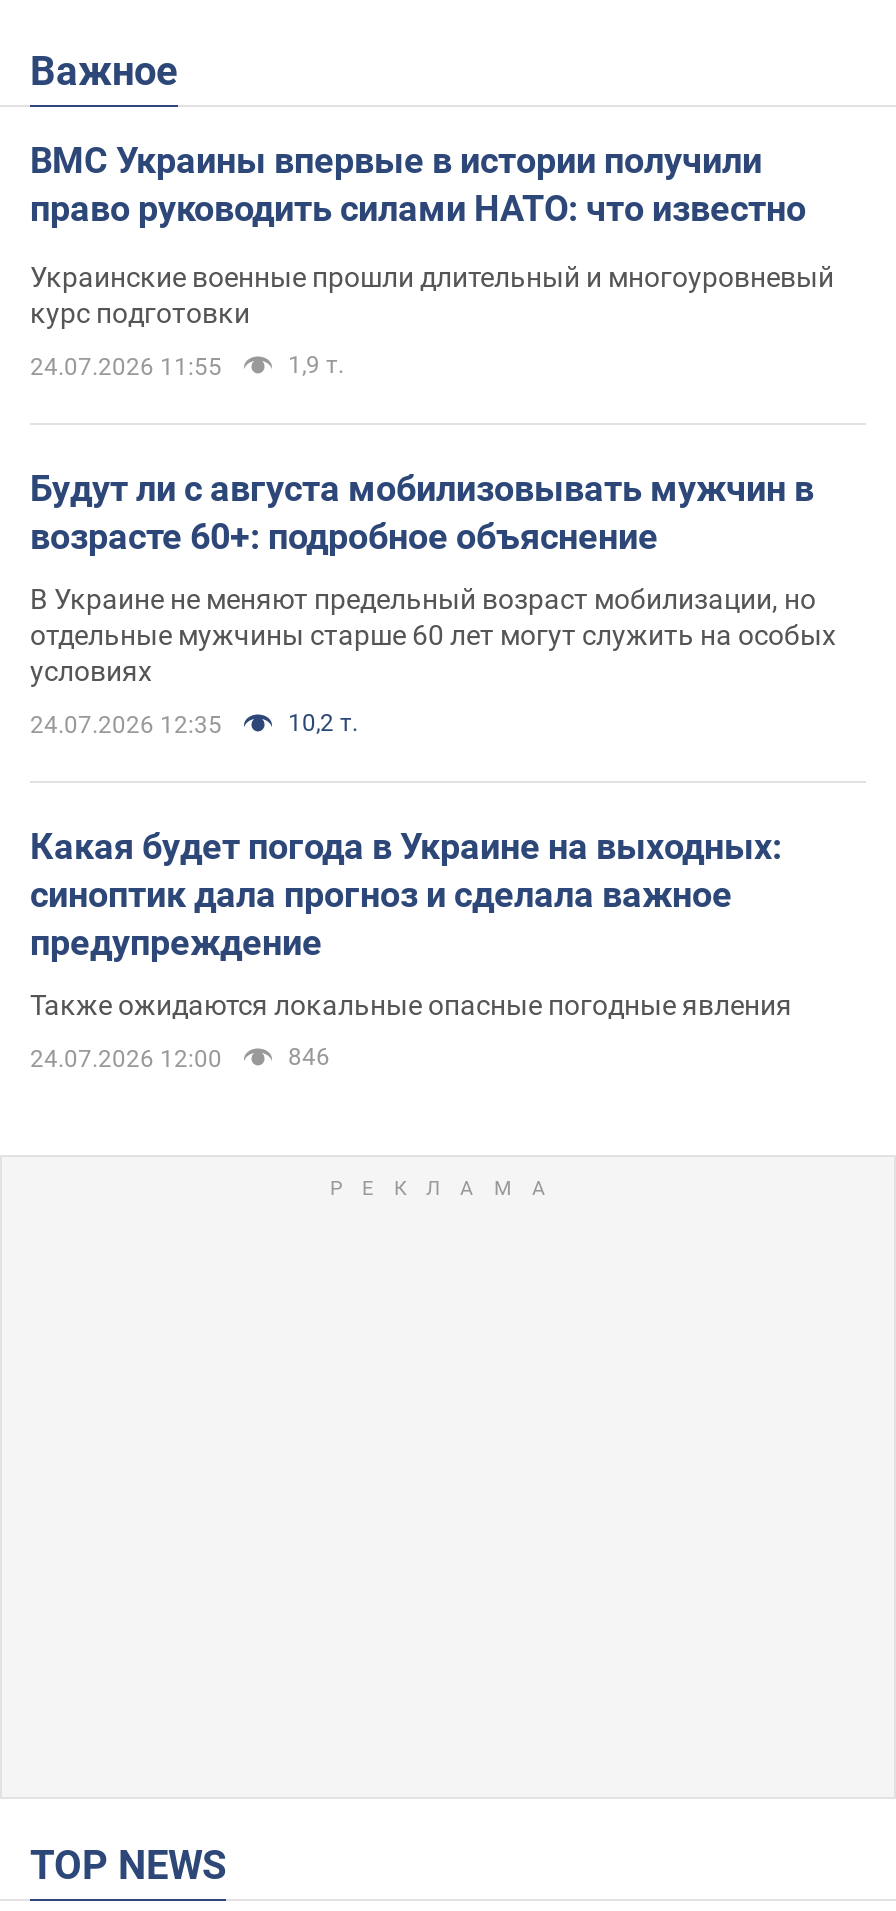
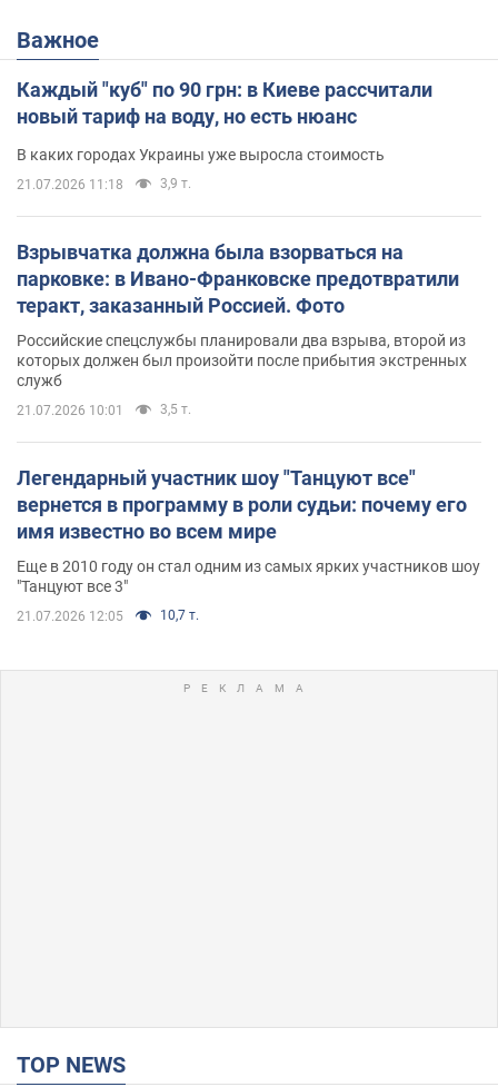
- ВМС Украины впервые в истории получили
- право руководить силами НАТО: что известно
+ Каждый "куб" по 90 грн: в Киеве рассчитали
+ новый тариф на воду, но есть нюанс

- Украинские военные прошли длительный и многоуровневый
- курс подготовки
+ В каких городах Украины уже выросла стоимость

- 24.07.2026 11:55
- 1,9 т.
+ 21.07.2026 11:18
+ 3,9 т.

- Будут ли с августа мобилизовывать мужчин в
- возрасте 60+: подробное объяснение
+ Взрывчатка должна была взорваться на
+ парковке: в Ивано-Франковске предотвратили
+ теракт, заказанный Россией. Фото

- В Украине не меняют предельный возраст мобилизации, но
- отдельные мужчины старше 60 лет могут служить на особых
- условиях
+ Российские спецслужбы планировали два взрыва, второй из
+ которых должен был произойти после прибытия экстренных
+ служб

- 24.07.2026 12:35
- 10,2 т.
+ 21.07.2026 10:01
+ 3,5 т.

- Какая будет погода в Украине на выходных:
- синоптик дала прогноз и сделала важное
- предупреждение
+ Легендарный участник шоу "Танцуют все"
+ вернется в программу в роли судьи: почему его
+ имя известно во всем мире

- Также ожидаются локальные опасные погодные явления
+ Еще в 2010 году он стал одним из самых ярких участников шоу
+ "Танцуют все 3"

- 24.07.2026 12:00
- 846
+ 21.07.2026 12:05
+ 10,7 т.
